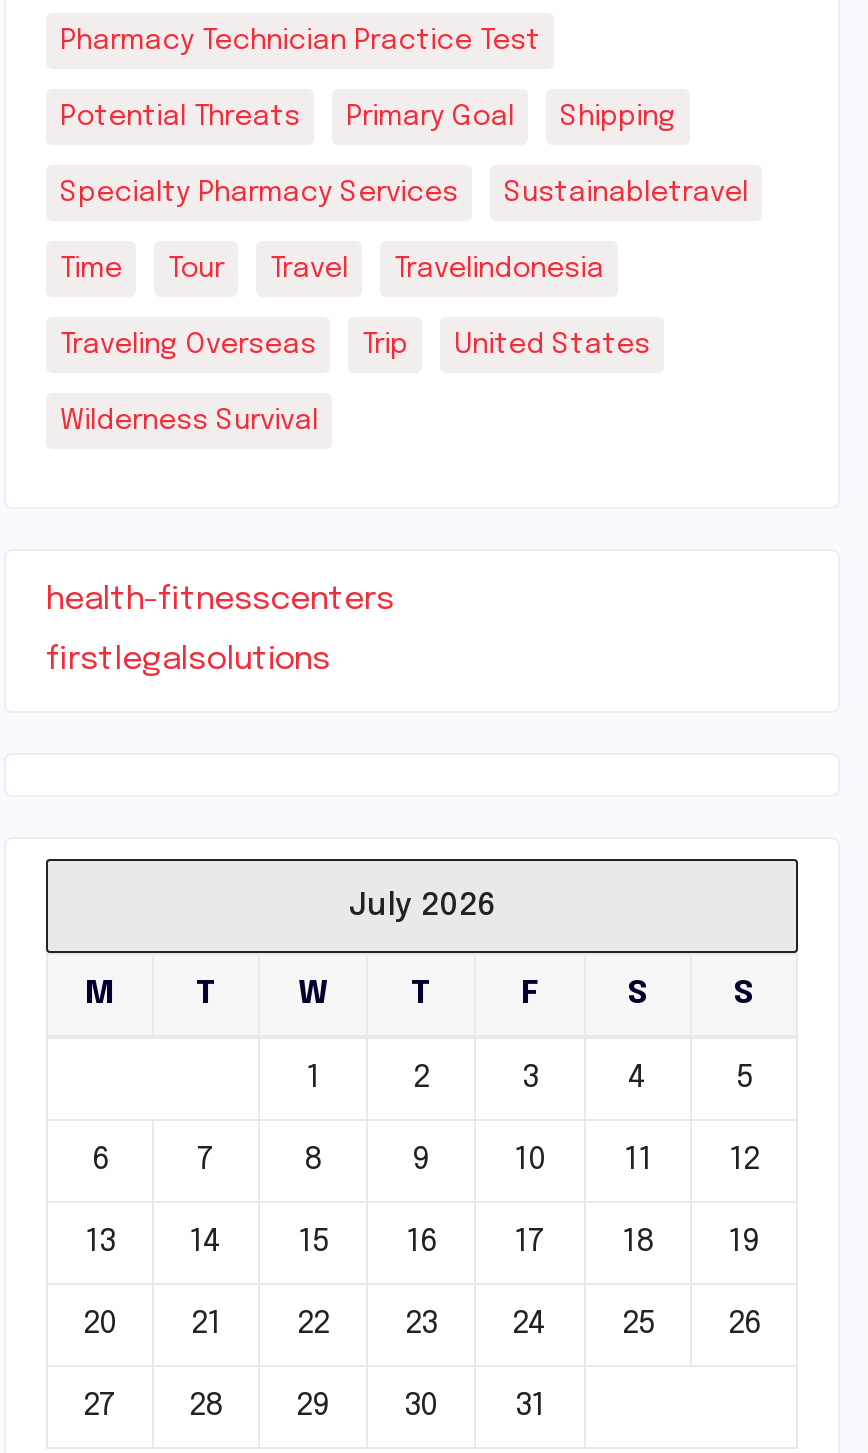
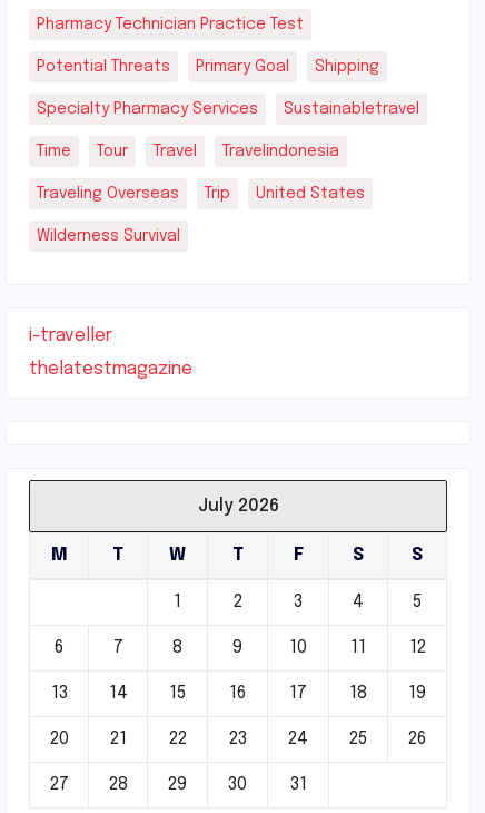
- health-fitnesscenters
+ i-traveller

- firstlegalsolutions
+ thelatestmagazine
